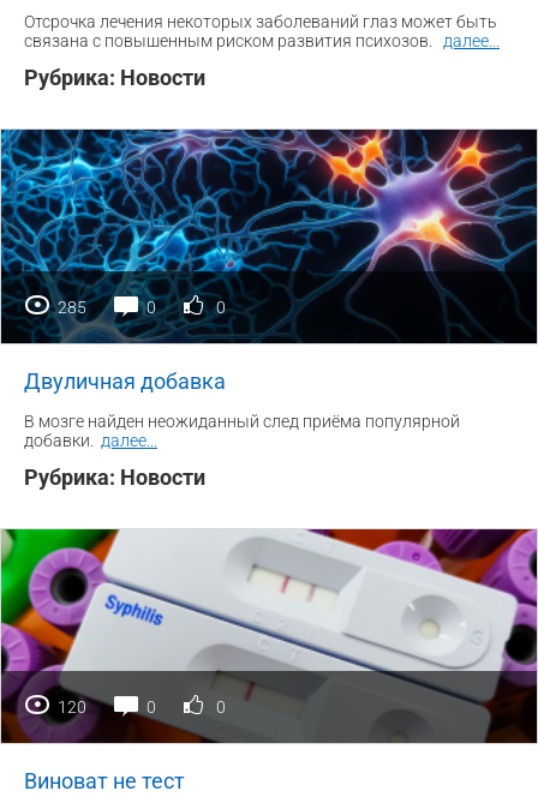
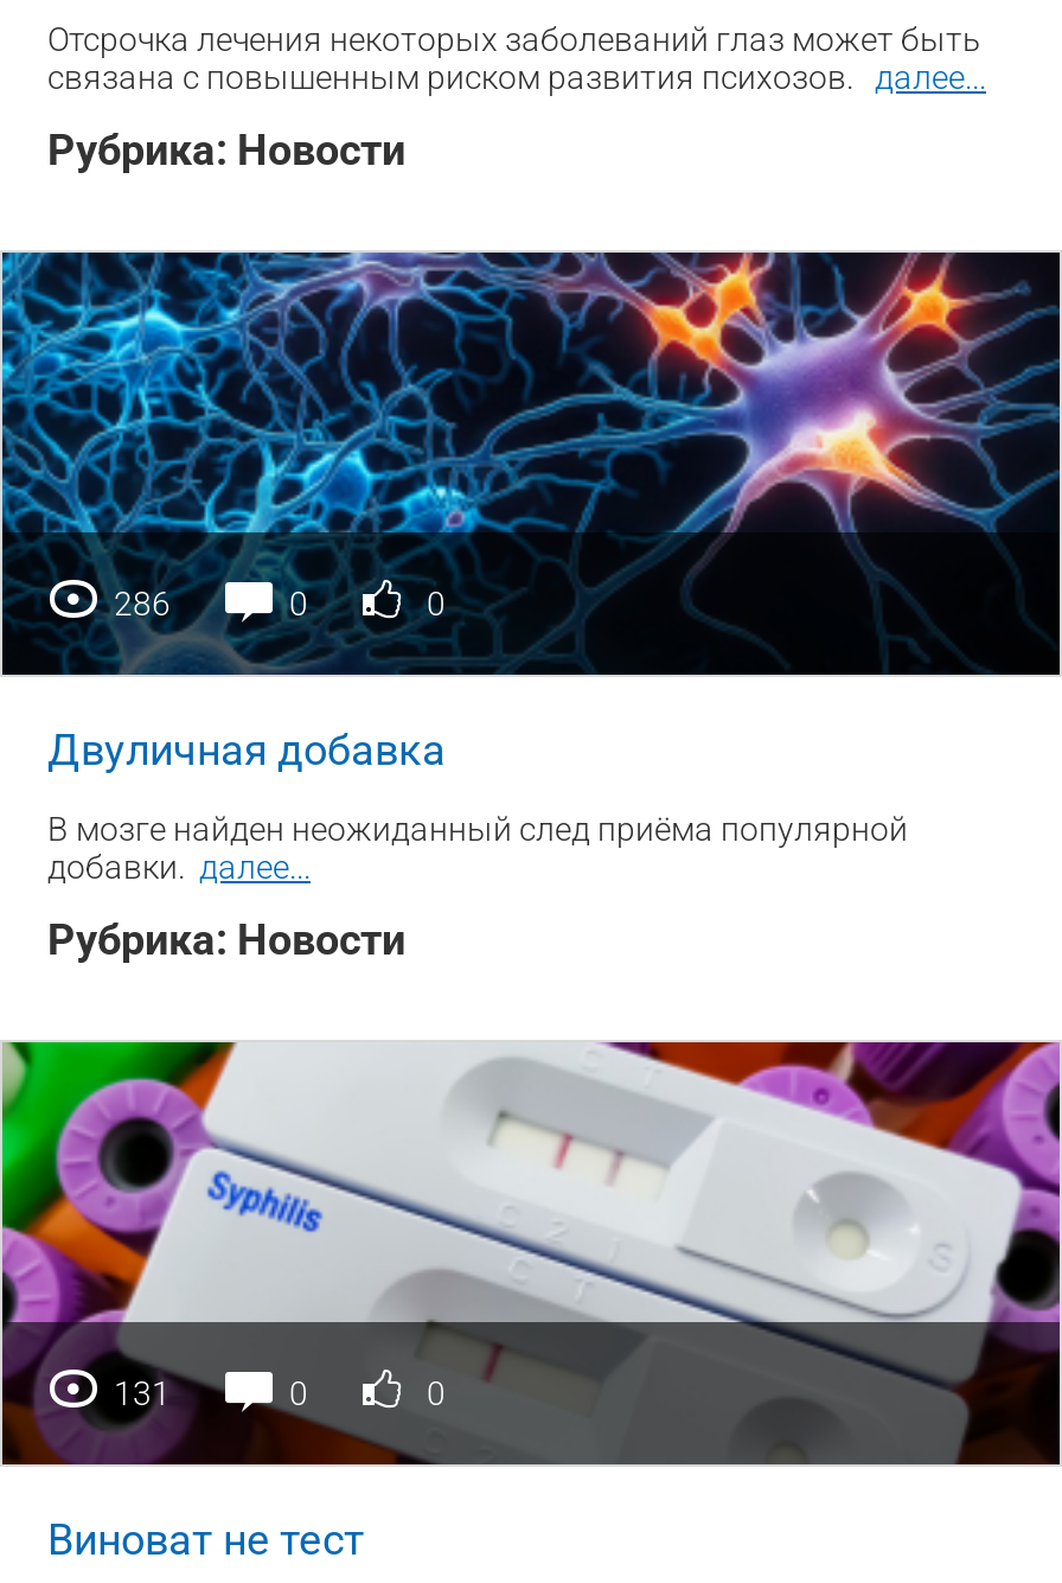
- 285
+ 286

- 120
+ 131
